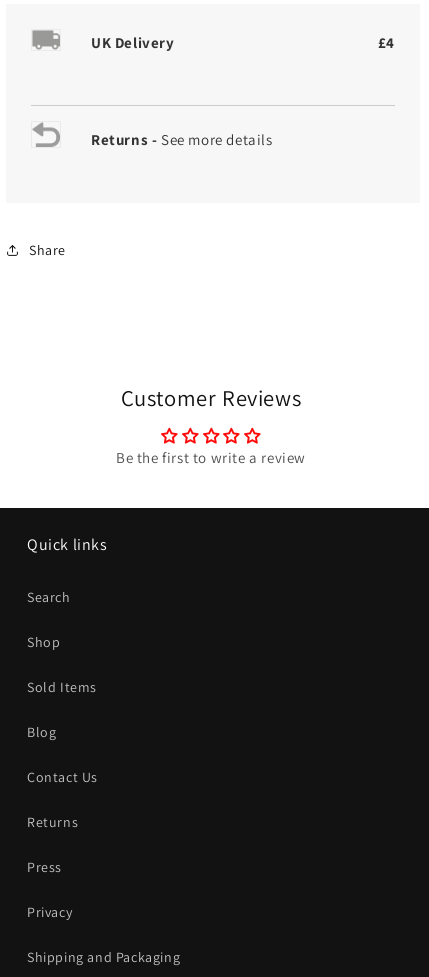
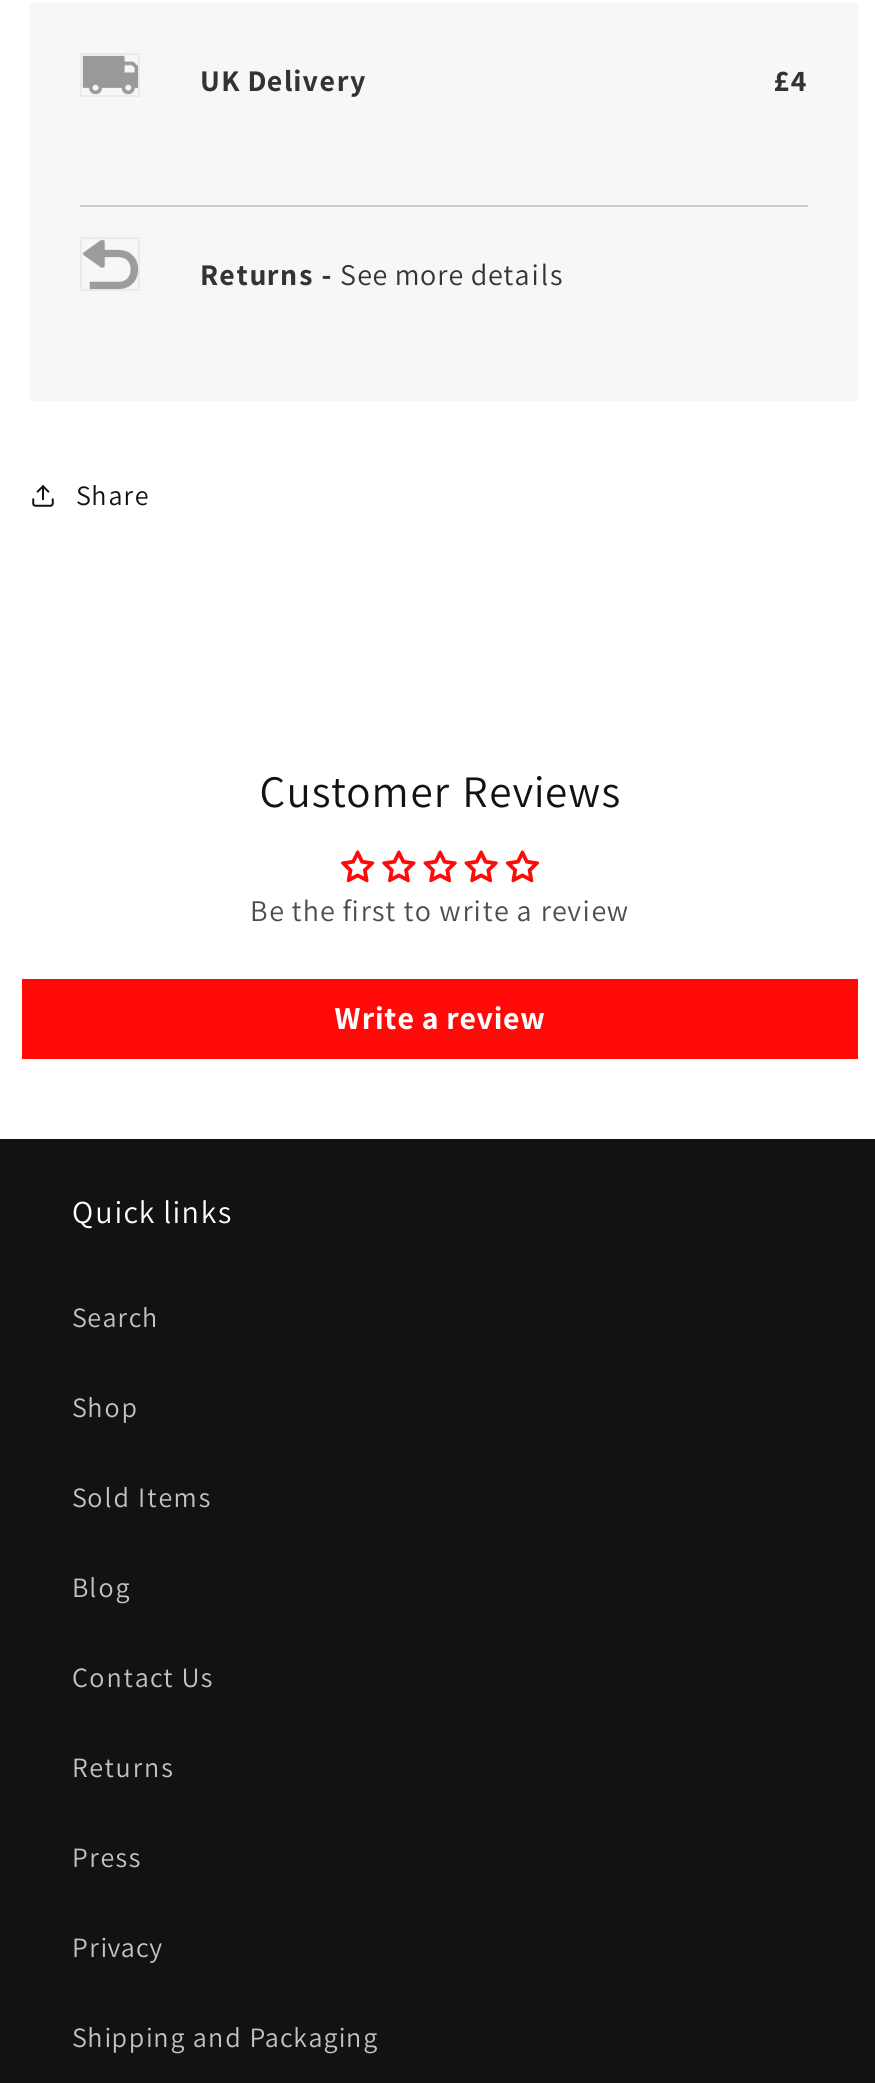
+ Write a review
